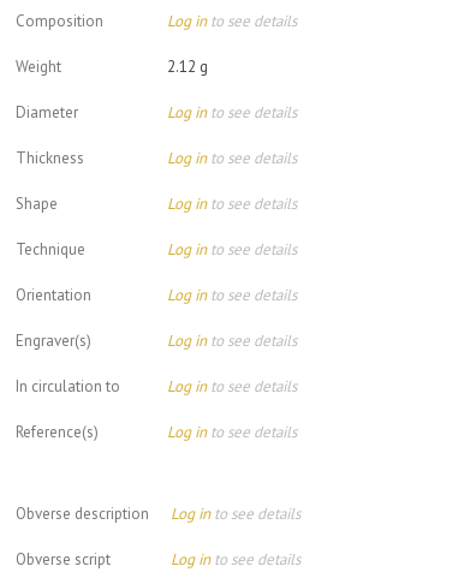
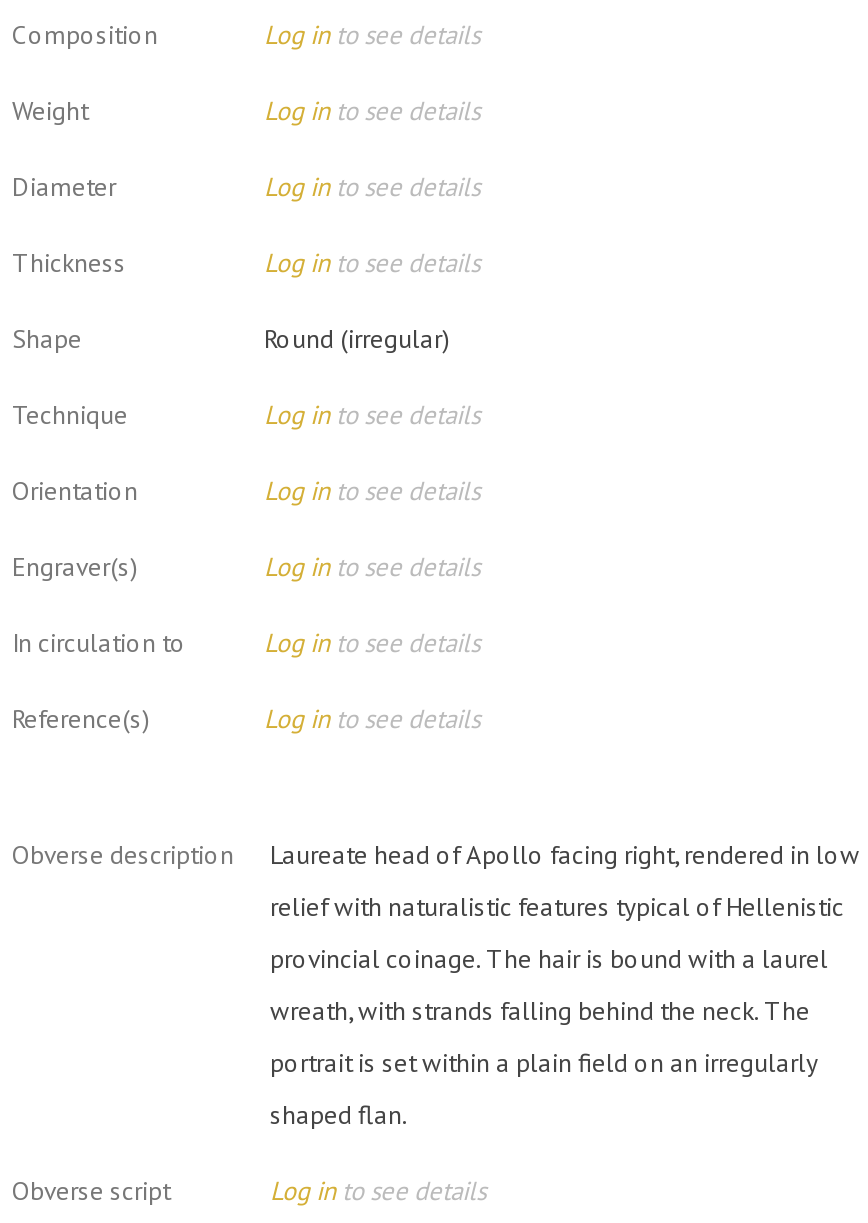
- 2.12 g
+ Log in to see details

- Log in to see details
+ Round (irregular)

- Log in to see details
+ Laureate head of Apollo facing right, rendered in low
+ relief with naturalistic features typical of Hellenistic
+ provincial coinage. The hair is bound with a laurel
+ wreath, with strands falling behind the neck. The
+ portrait is set within a plain field on an irregularly
+ shaped flan.
